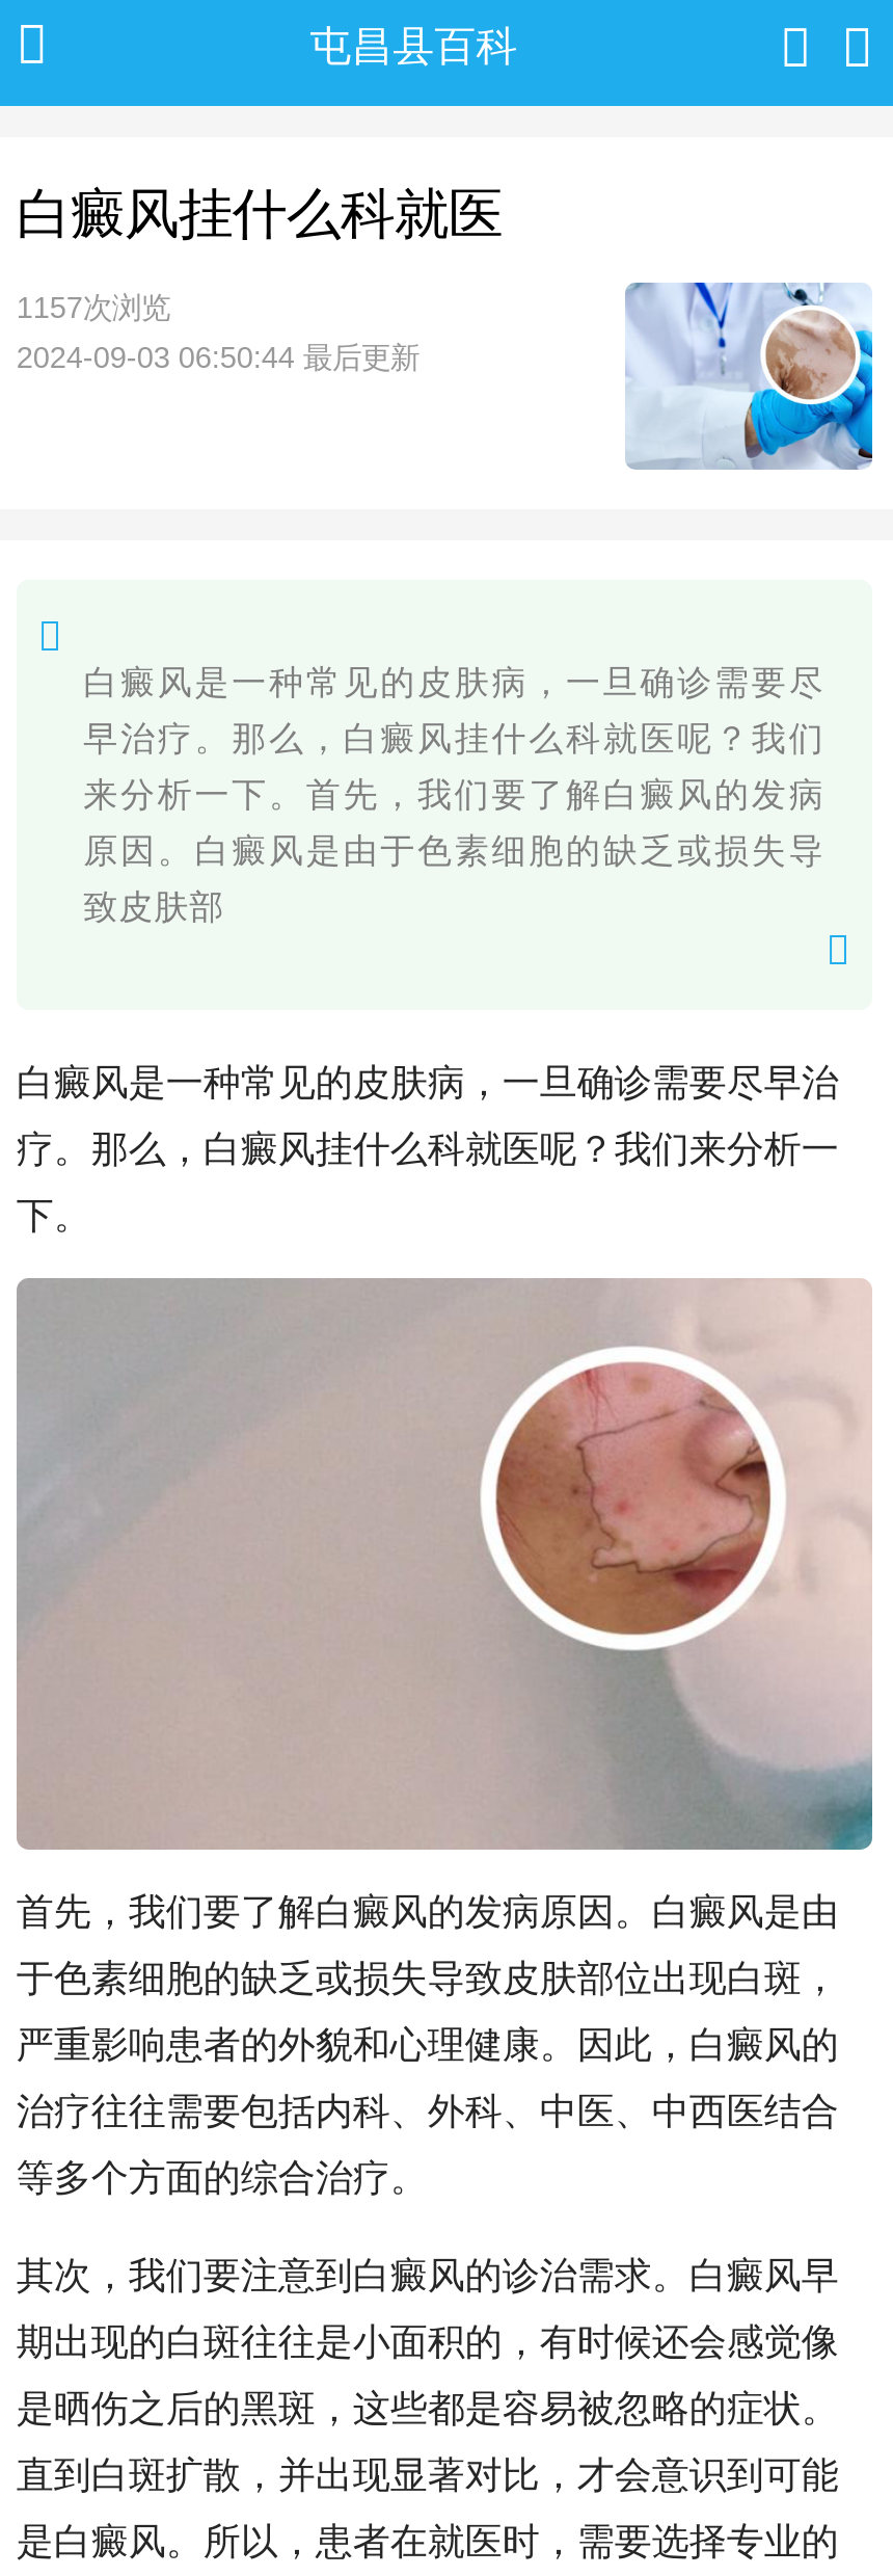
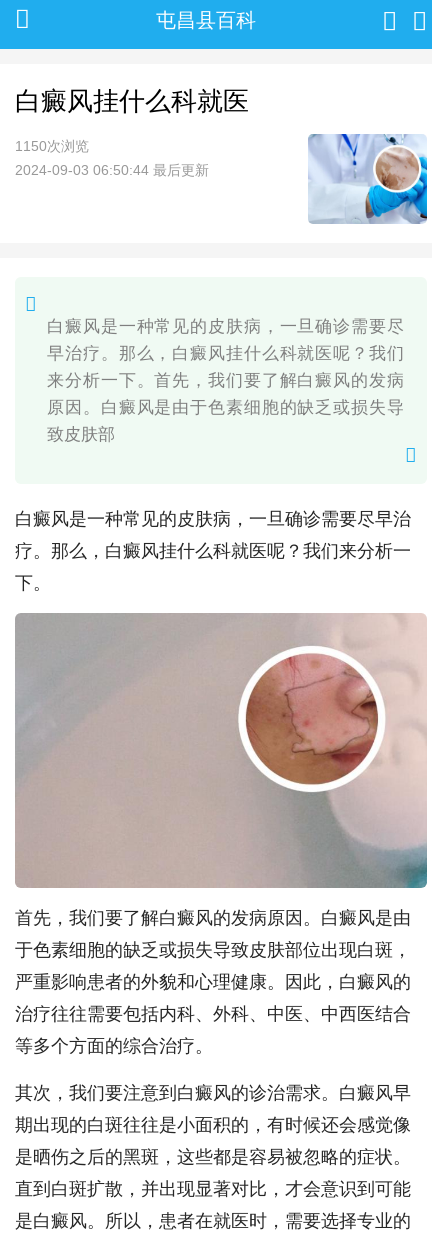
- 1157次浏览
+ 1150次浏览
